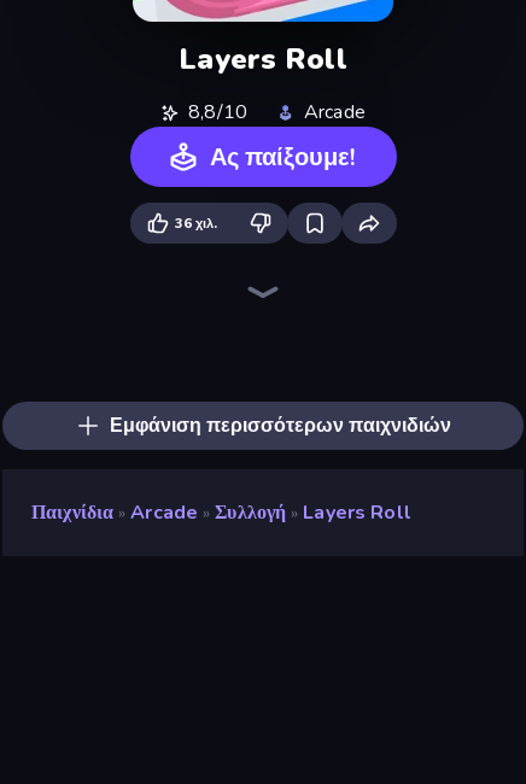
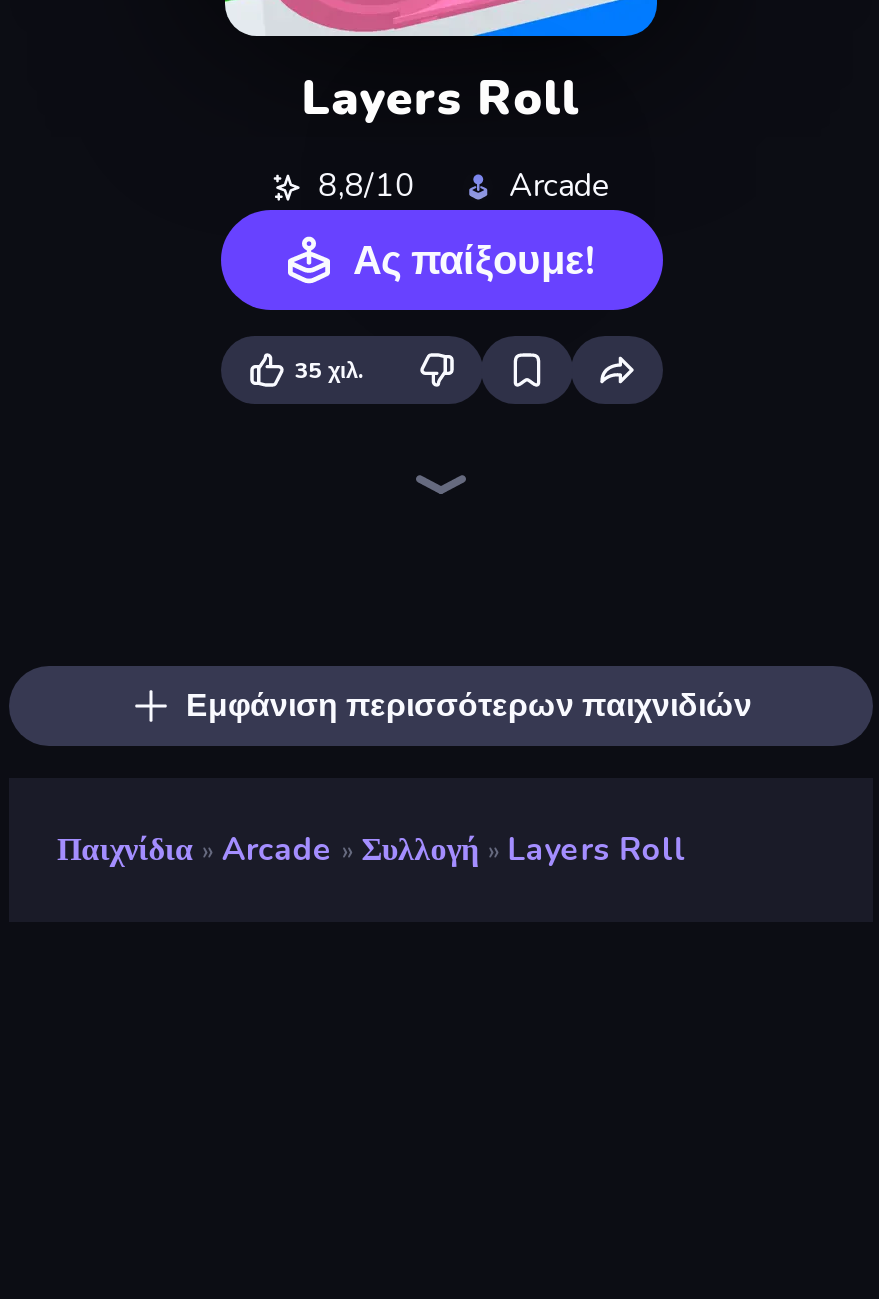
- 36 χιλ.
+ 35 χιλ.
